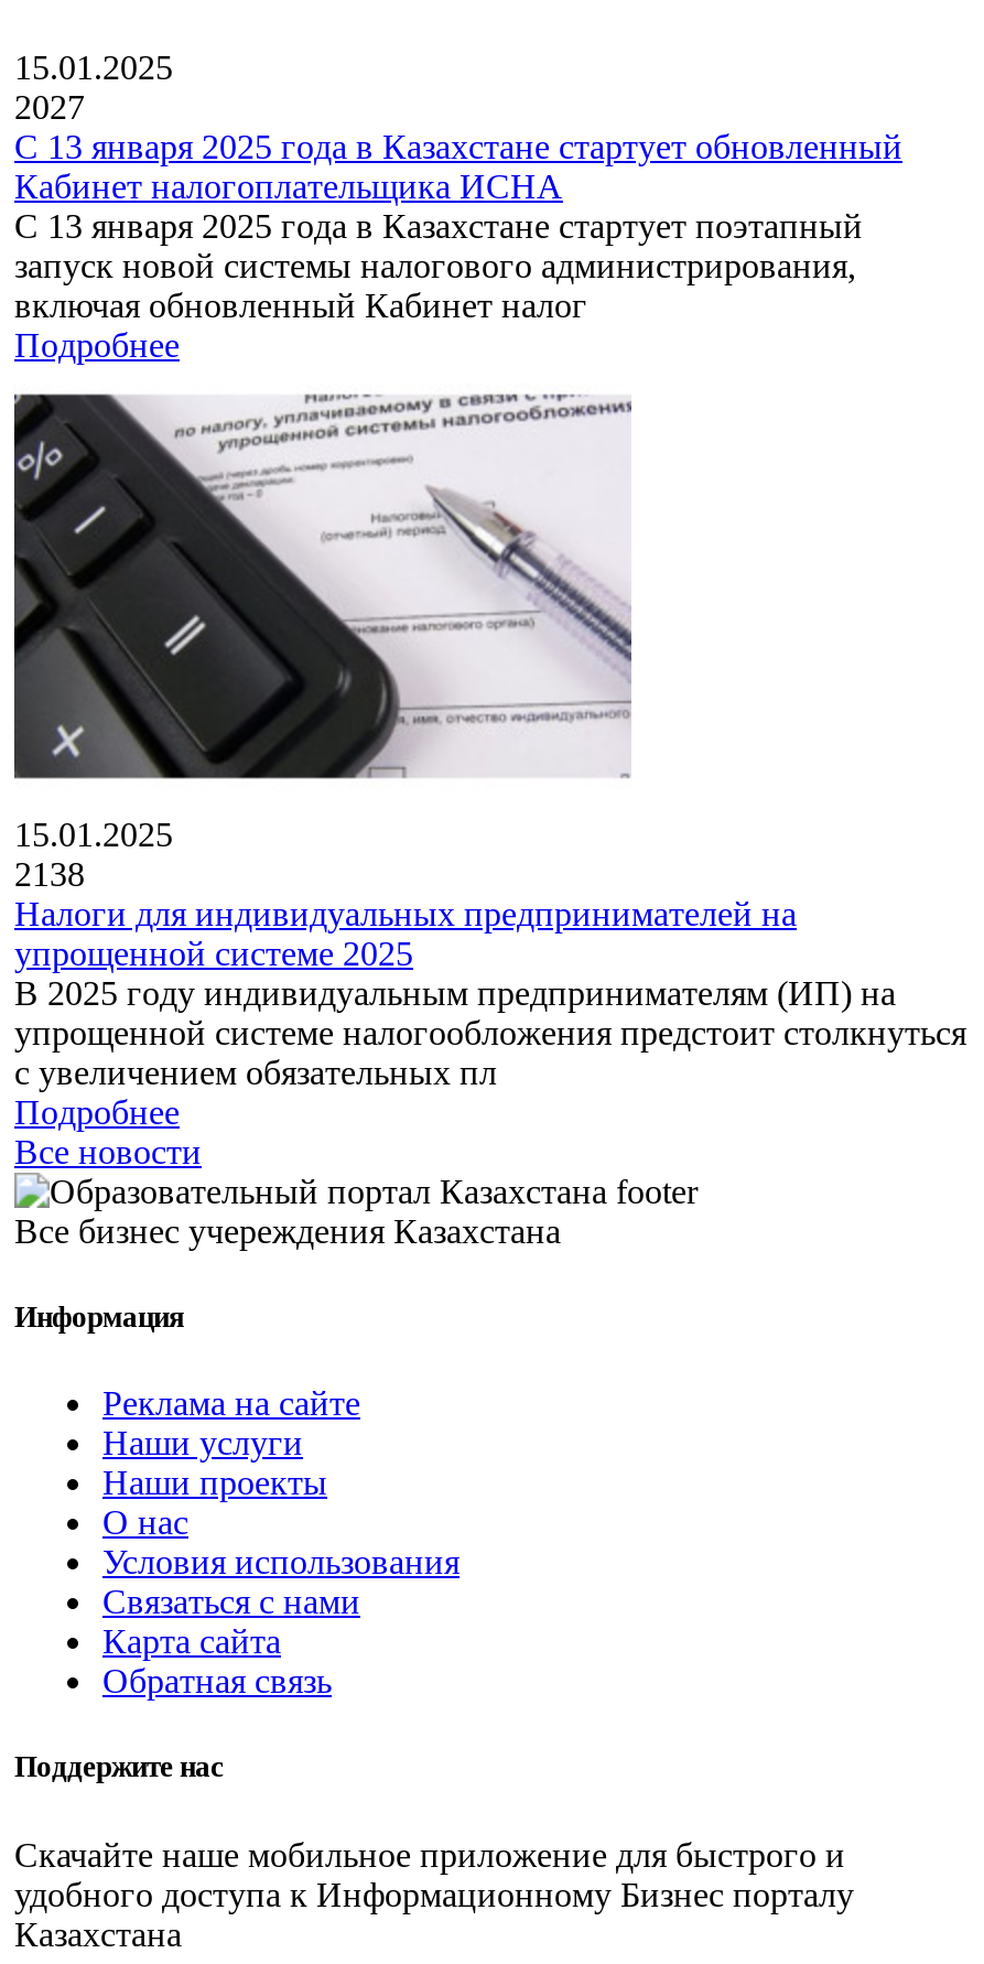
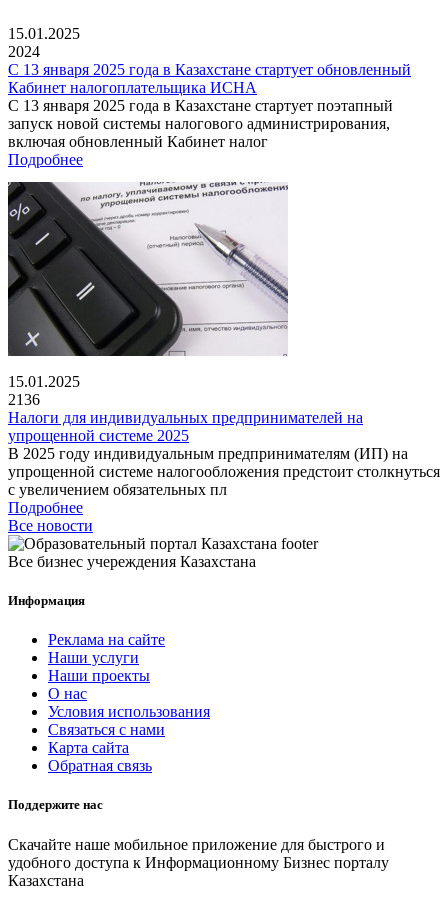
- 2027
+ 2024

- 2138
+ 2136
